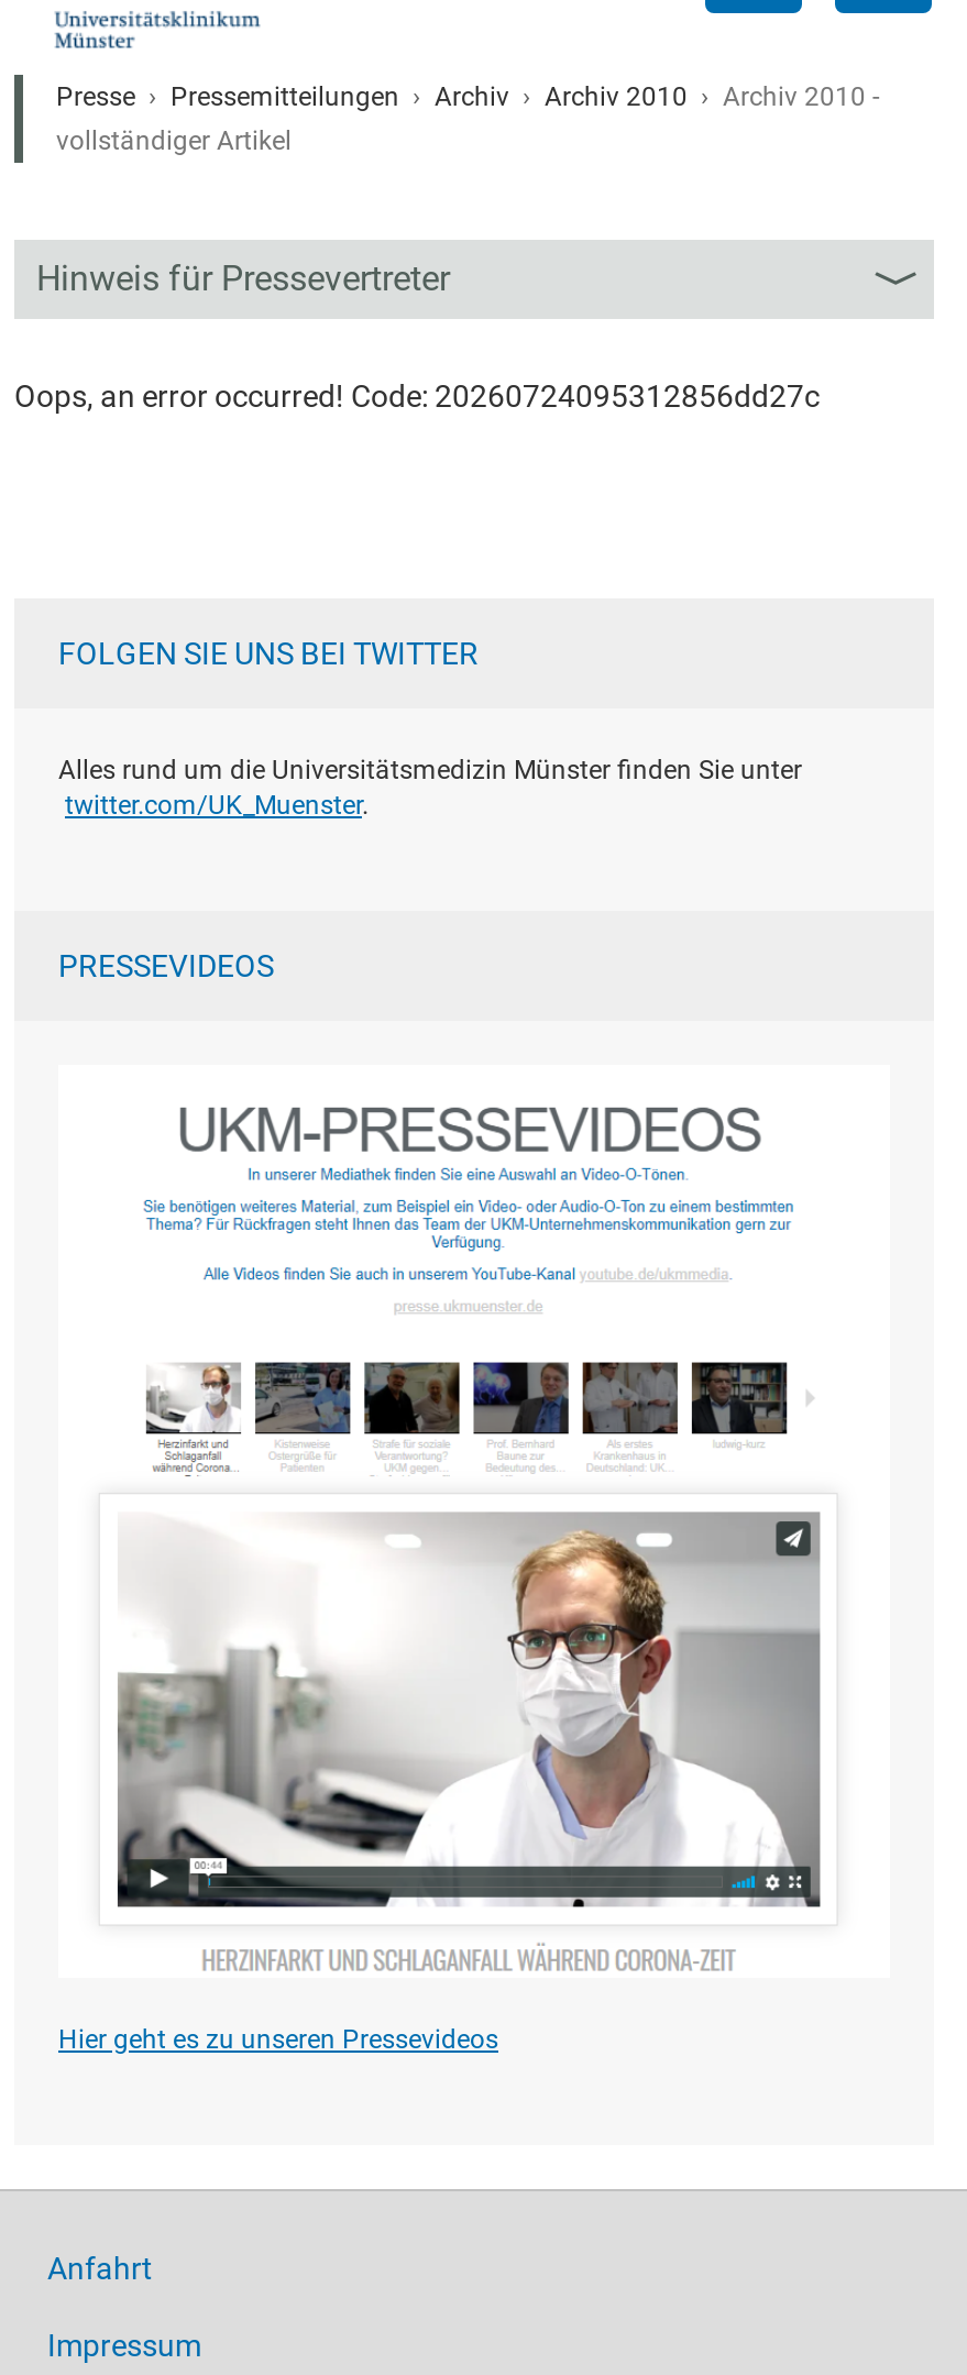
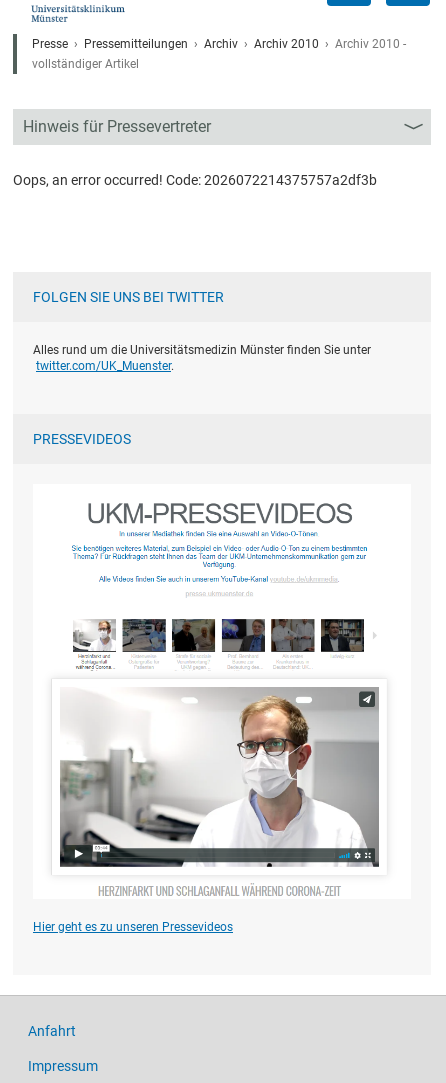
- Oops, an error occurred! Code: 20260724095312856dd27c
+ Oops, an error occurred! Code: 2026072214375757a2df3b
